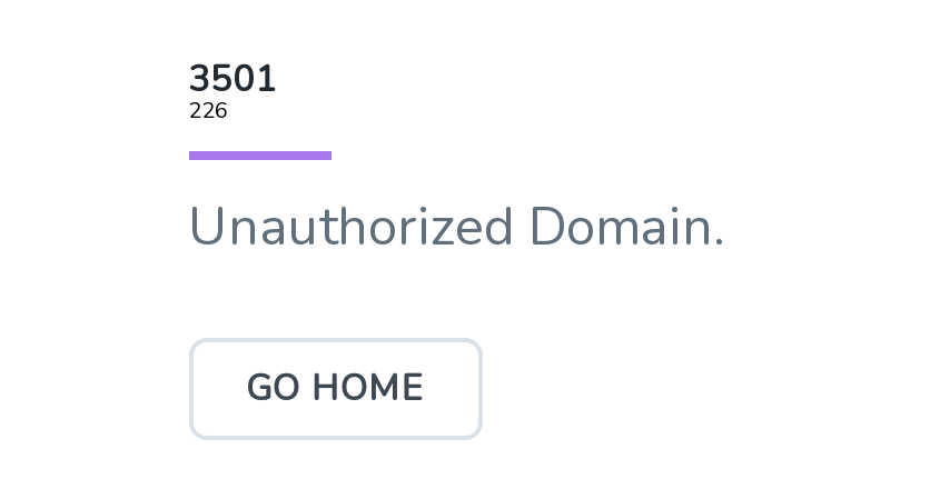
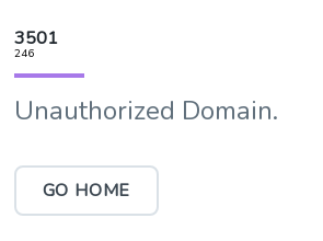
- 226
+ 246
